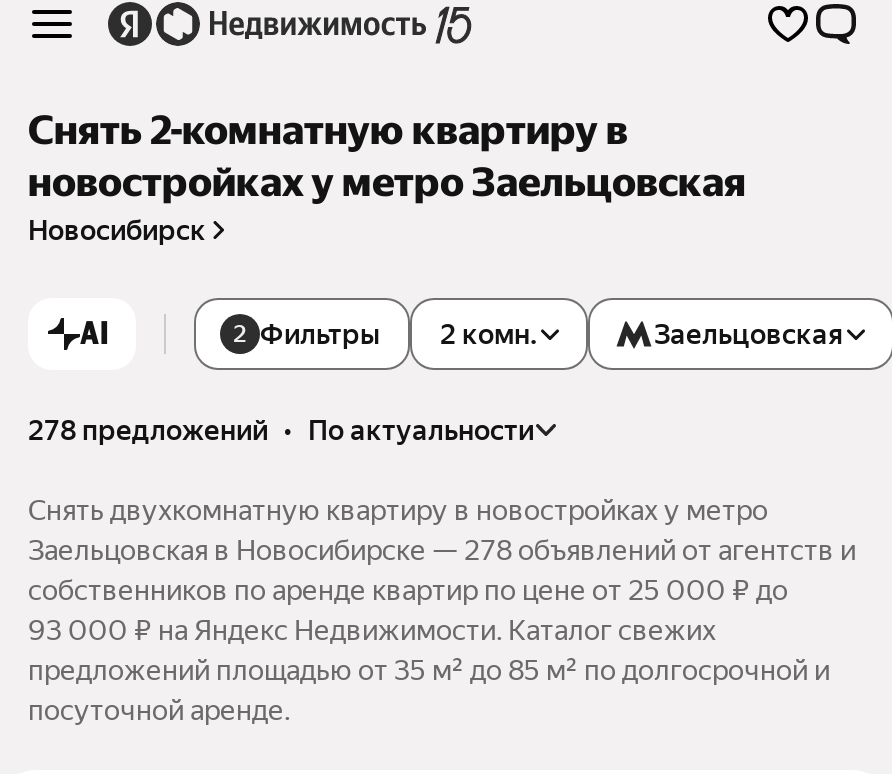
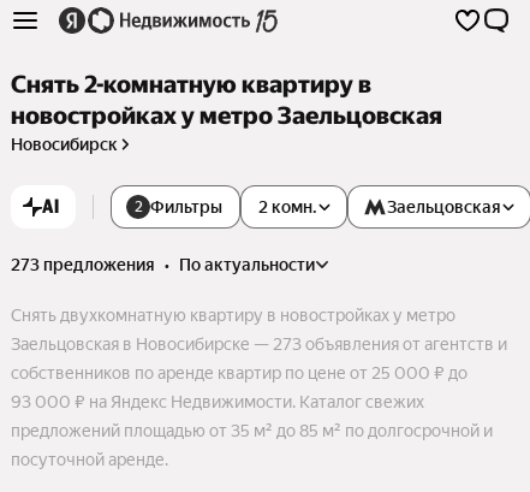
- 278 предложений • по актуальности
+ 273 предложения • по актуальности

- Заельцовская в Новосибирске — 278 объявлений от агентств и
+ Заельцовская в Новосибирске — 273 объявления от агентств и
